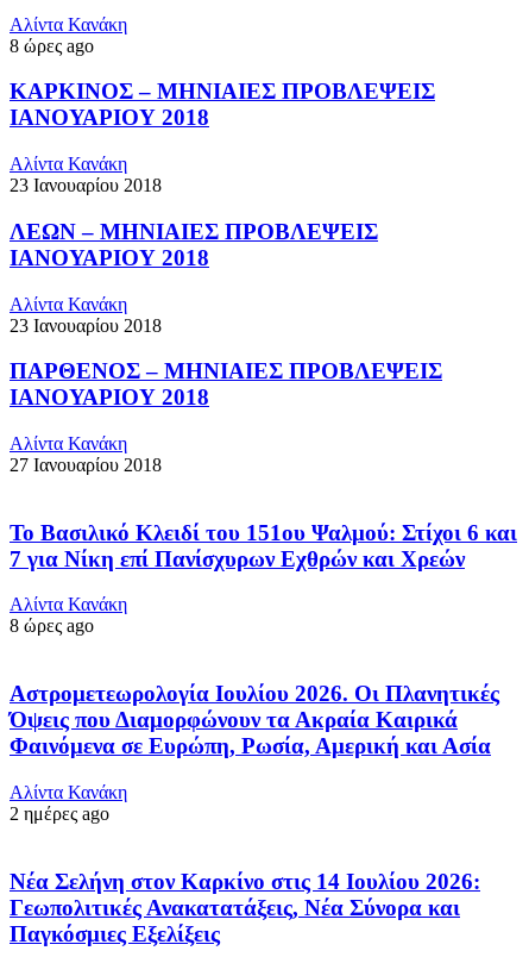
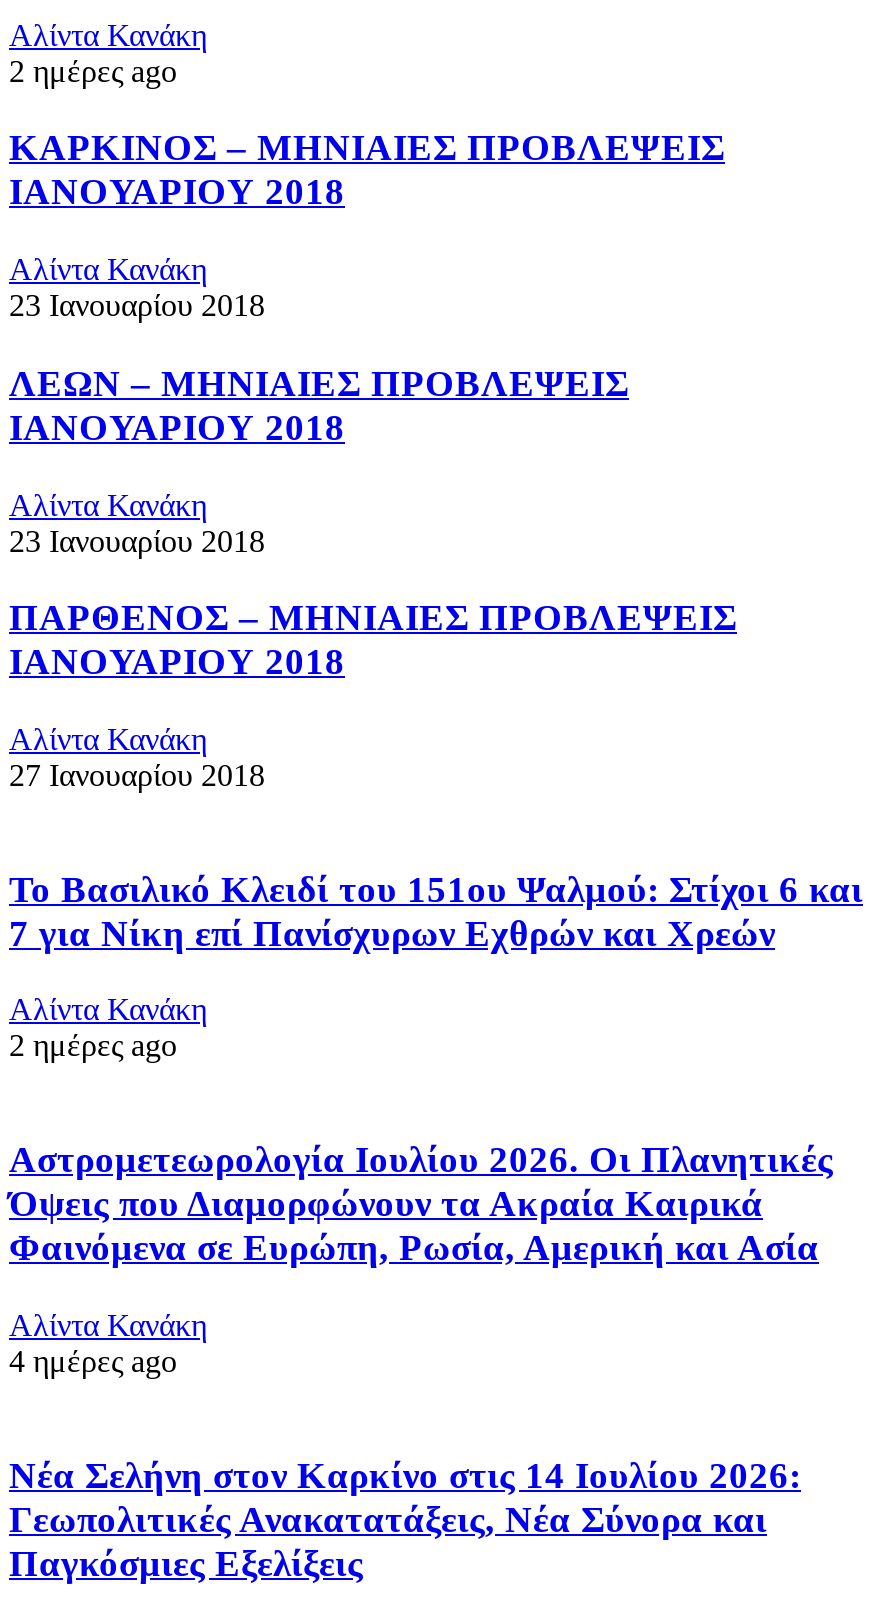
- 8 ώρες ago
+ 2 ημέρες ago

- 8 ώρες ago
+ 2 ημέρες ago

- 2 ημέρες ago
+ 4 ημέρες ago
